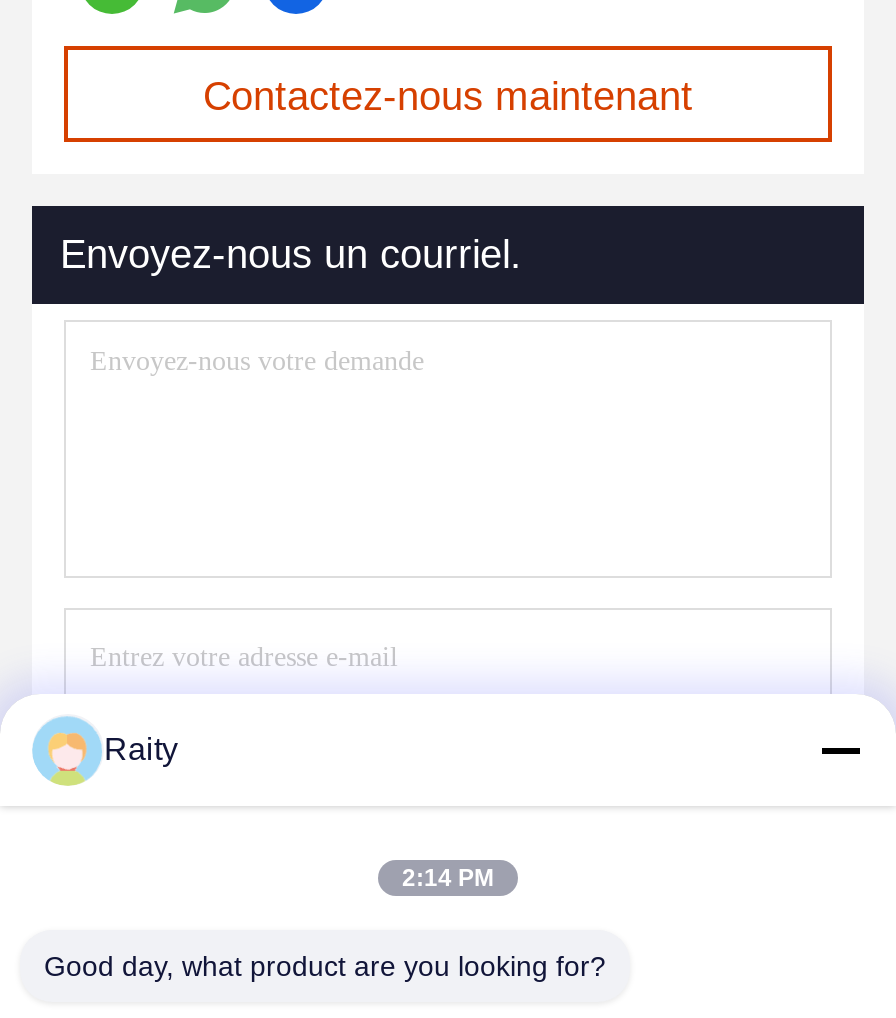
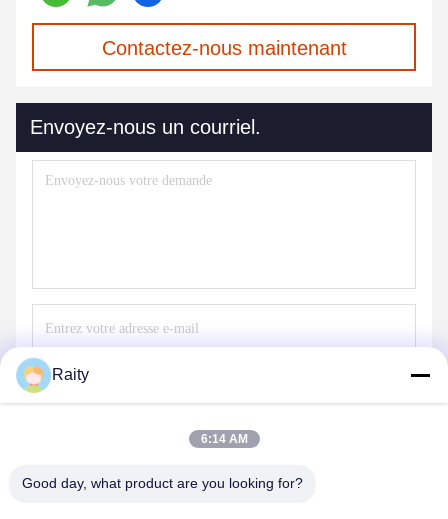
- 2:14 PM
+ 6:14 AM
